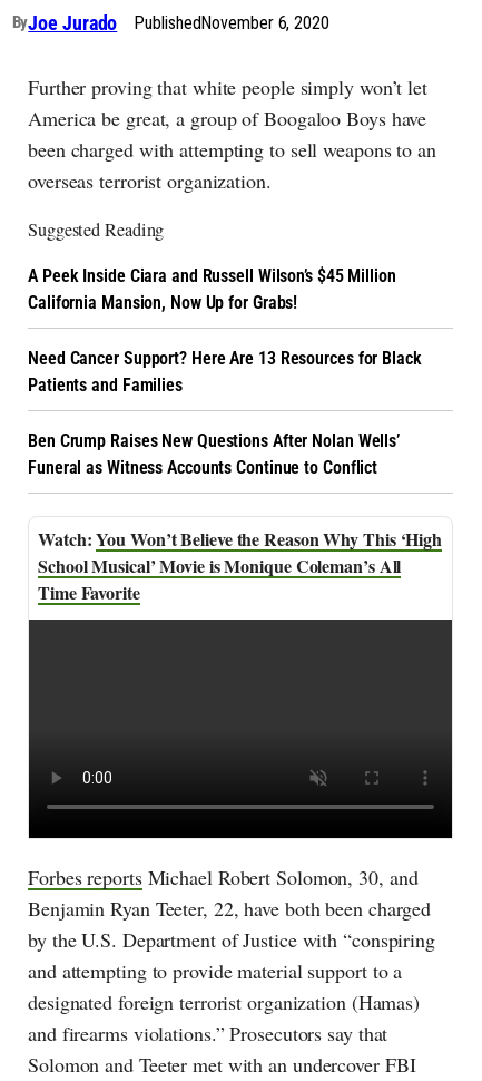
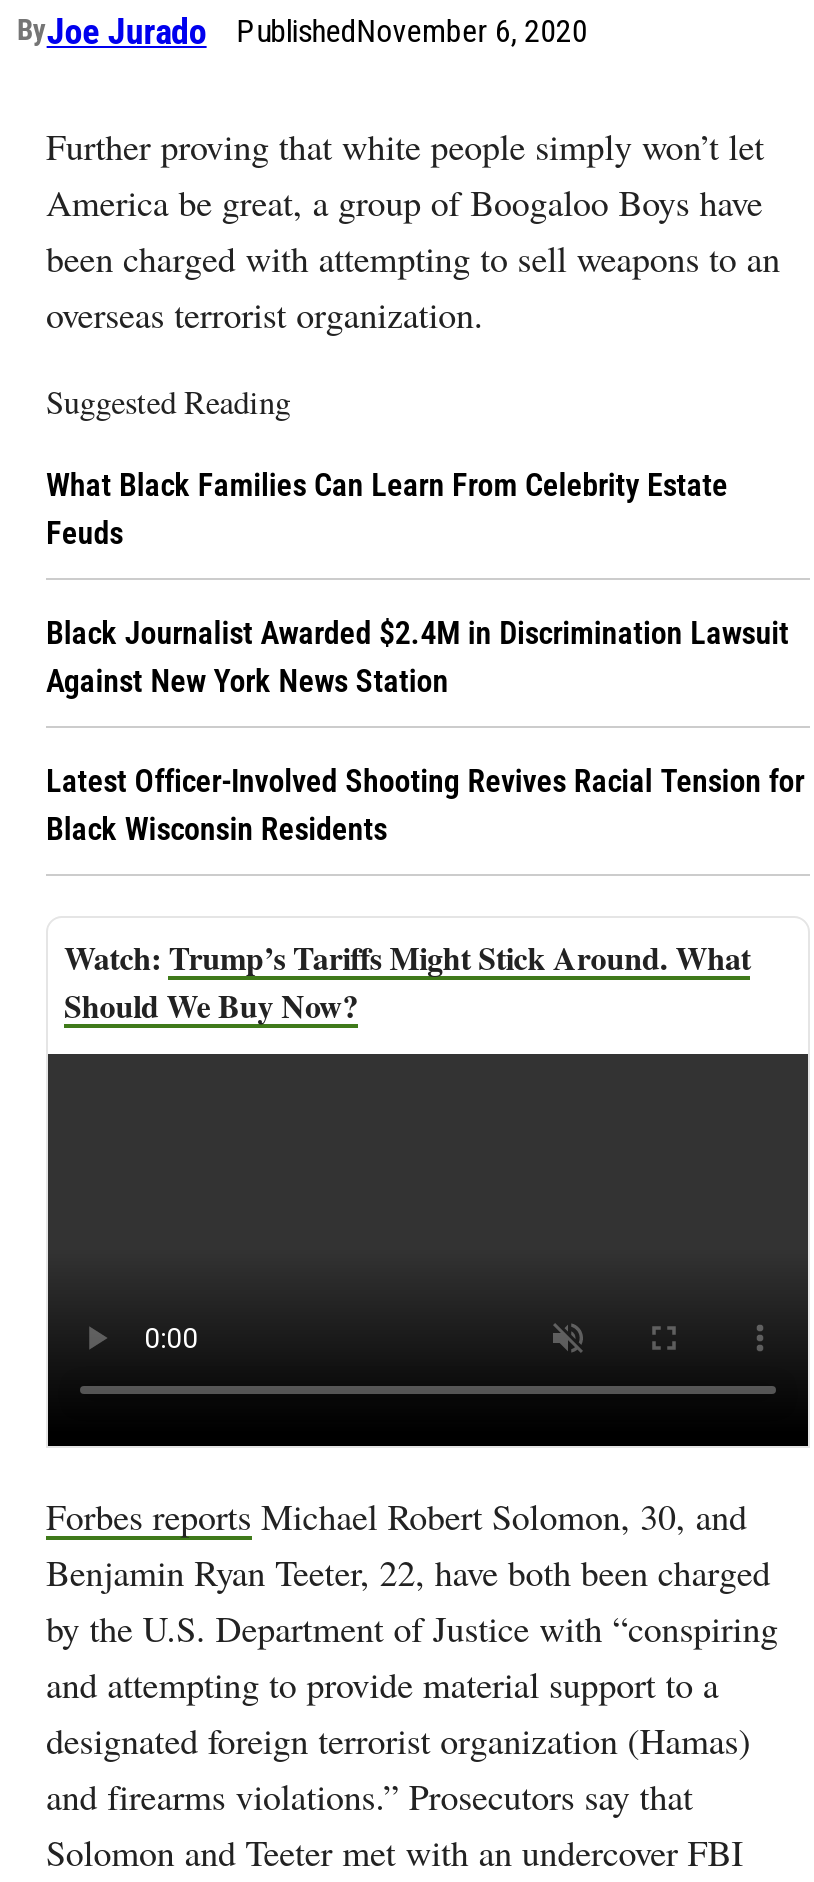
- A Peek Inside Ciara and Russell Wilson’s $45 Million
- California Mansion, Now Up for Grabs!
+ What Black Families Can Learn From Celebrity Estate
+ Feuds

- Need Cancer Support? Here Are 13 Resources for Black
- Patients and Families
+ Black Journalist Awarded $2.4M in Discrimination Lawsuit
+ Against New York News Station

- Ben Crump Raises New Questions After Nolan Wells’
- Funeral as Witness Accounts Continue to Conflict
+ Latest Officer-Involved Shooting Revives Racial Tension for
+ Black Wisconsin Residents

- You Won’t Believe the Reason Why This ‘High
- School Musical’ Movie is Monique Coleman’s All
- Time Favorite
+ Trump’s Tariffs Might Stick Around. What
+ Should We Buy Now?
